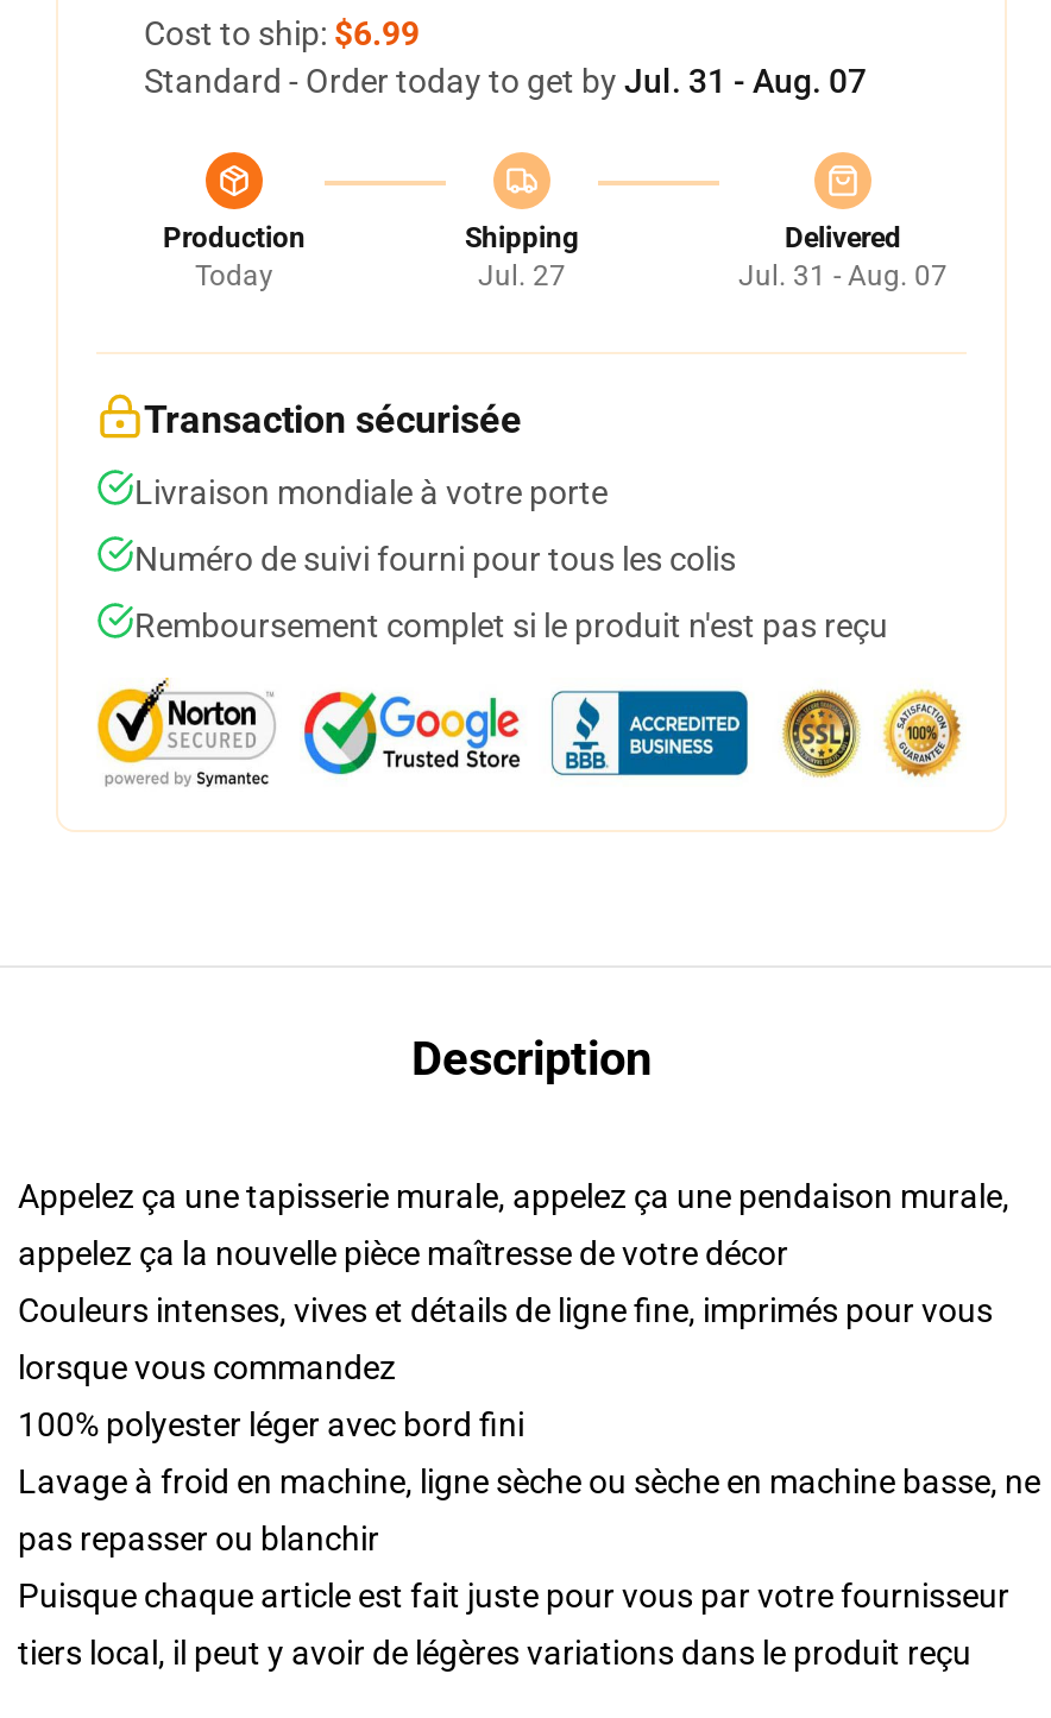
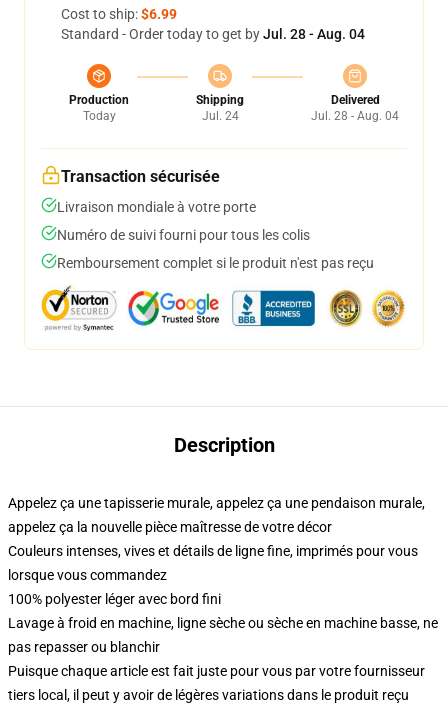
- Standard - Order today to get by Jul. 31 - Aug. 07
+ Standard - Order today to get by Jul. 28 - Aug. 04

- Jul. 27
+ Jul. 24

- Jul. 31 - Aug. 07
+ Jul. 28 - Aug. 04
